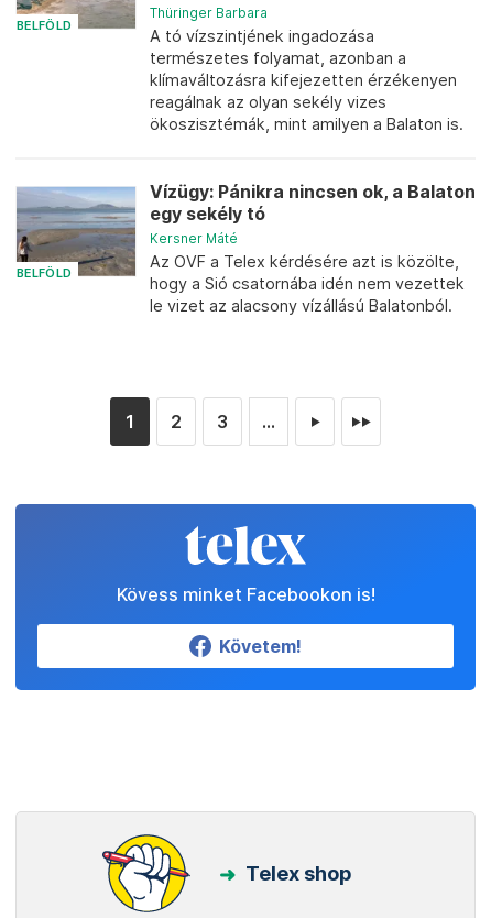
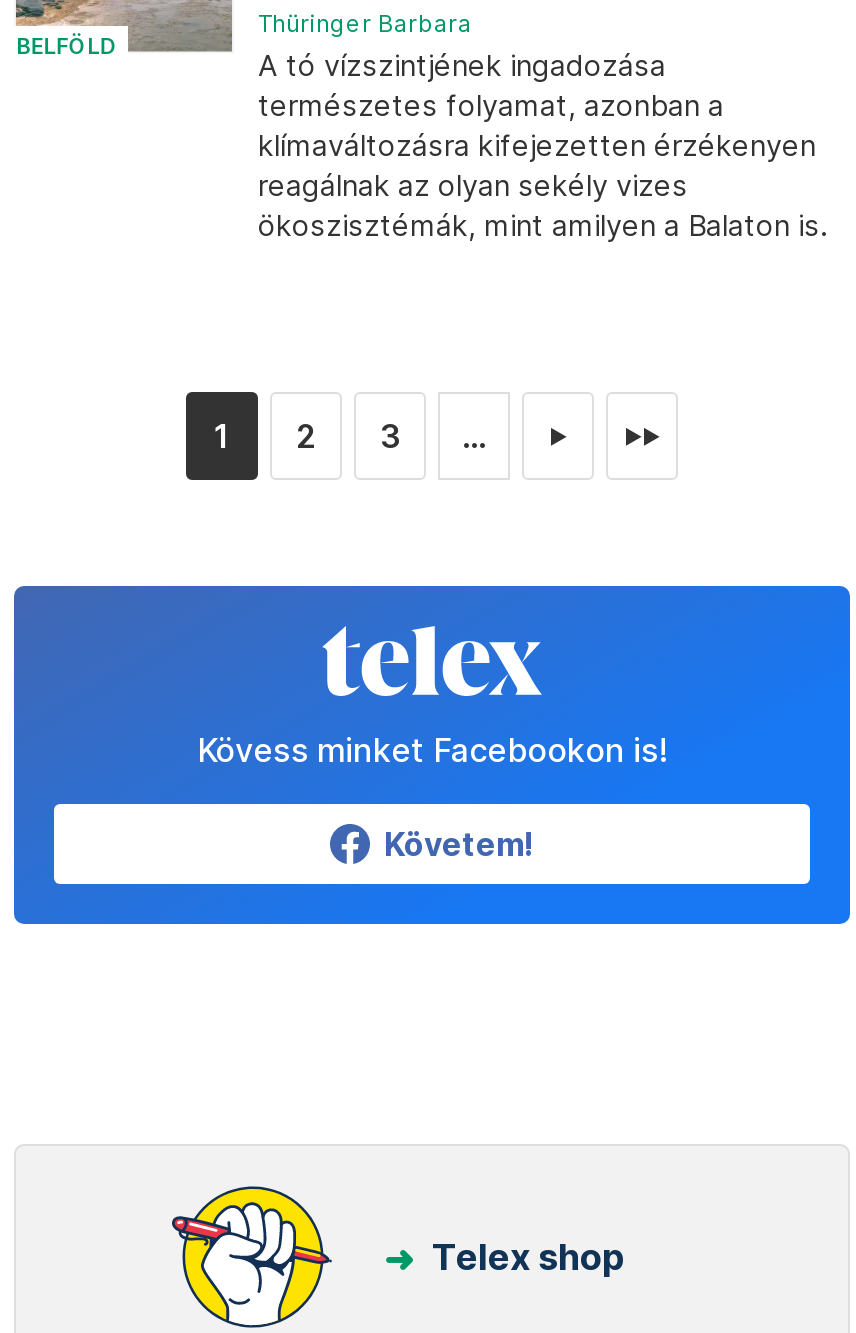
- [image]
- BELFÖLD

- Vízügy: Pánikra nincsen ok, a Balaton
- egy sekély tó
- Kersner Máté
- Az OVF a Telex kérdésére azt is közölte,
- hogy a Sió csatornába idén nem vezettek
- le vizet az alacsony vízállású Balatonból.
